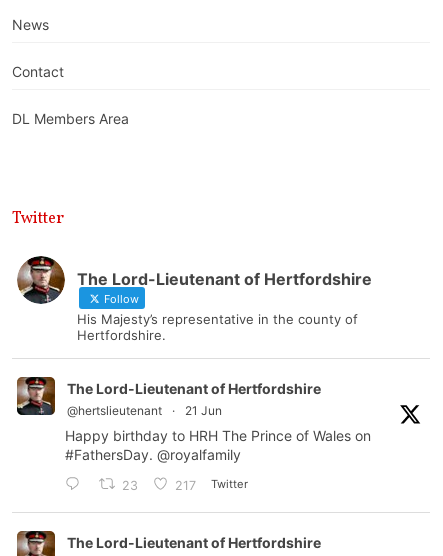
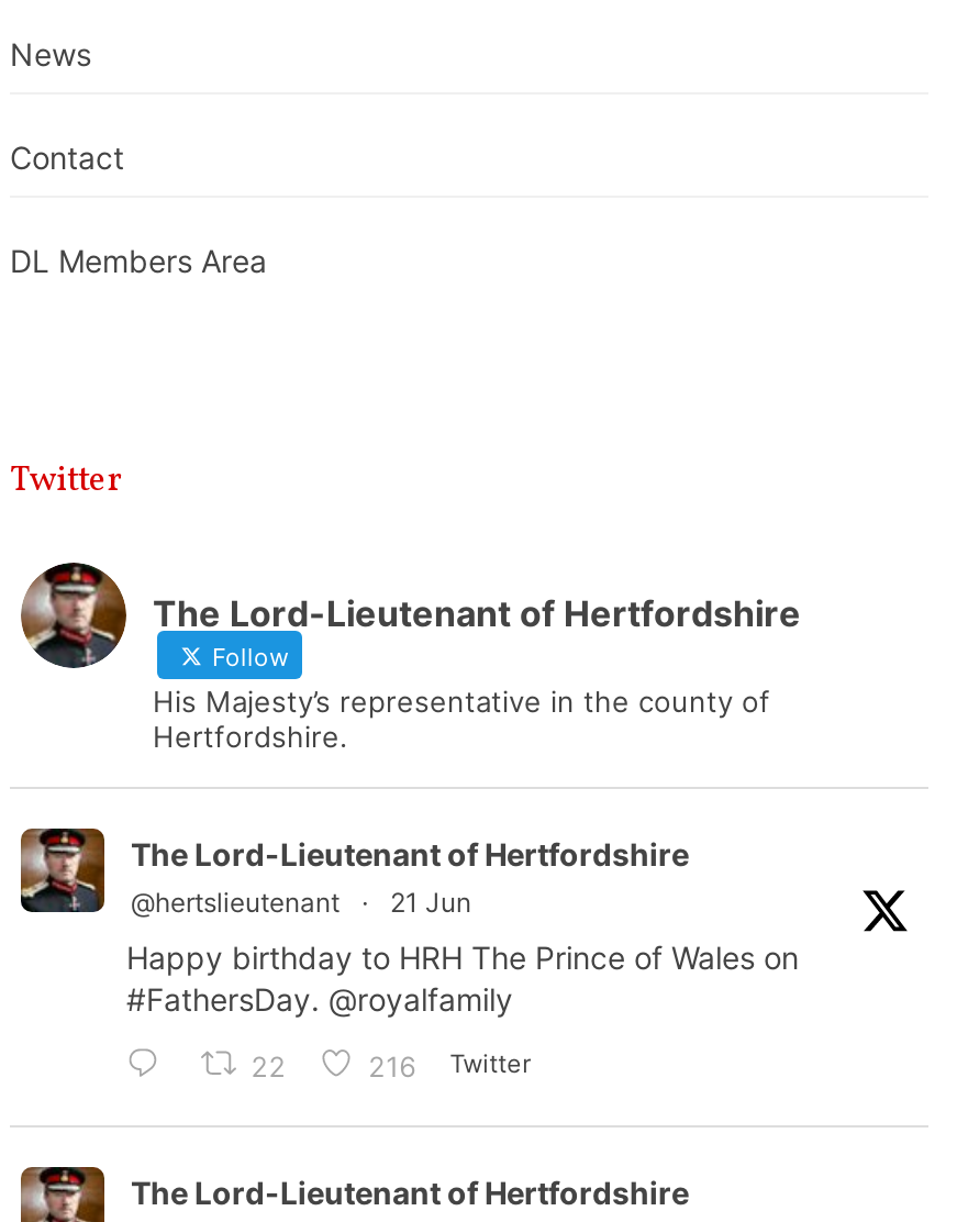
- 23
+ 22

- 217 Twitter
+ 216 Twitter
